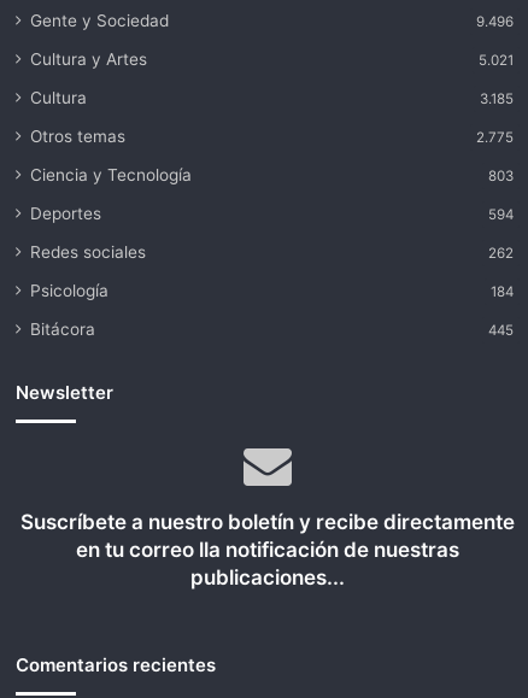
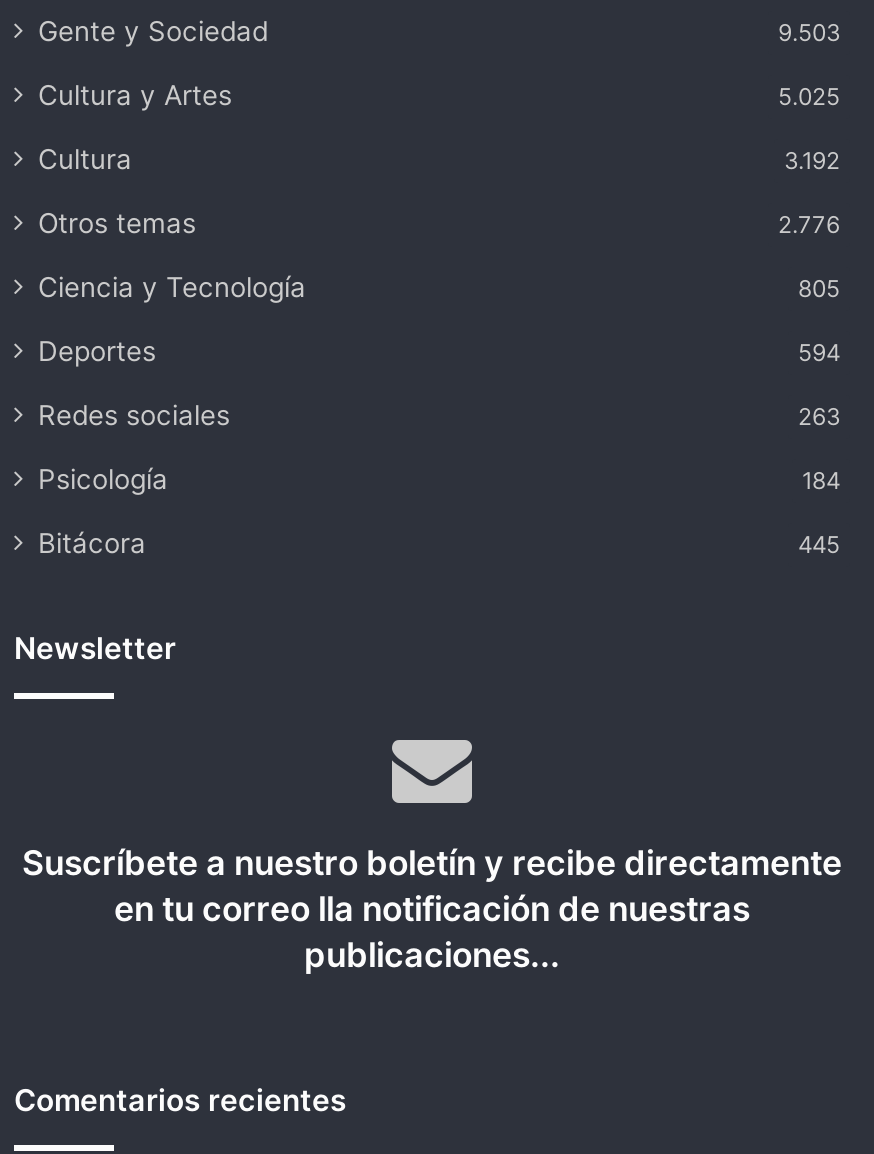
- 9.496
+ 9.503

- 5.021
+ 5.025

- 3.185
+ 3.192

- 2.775
+ 2.776

- 803
+ 805

- 262
+ 263
